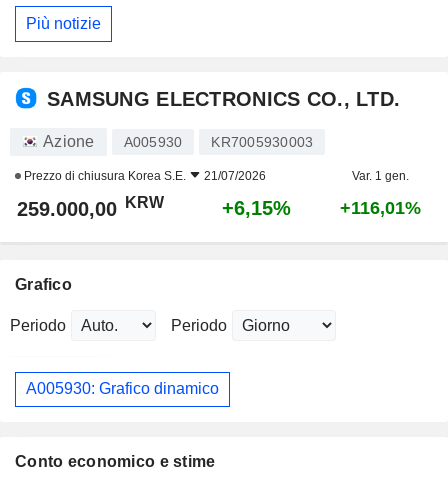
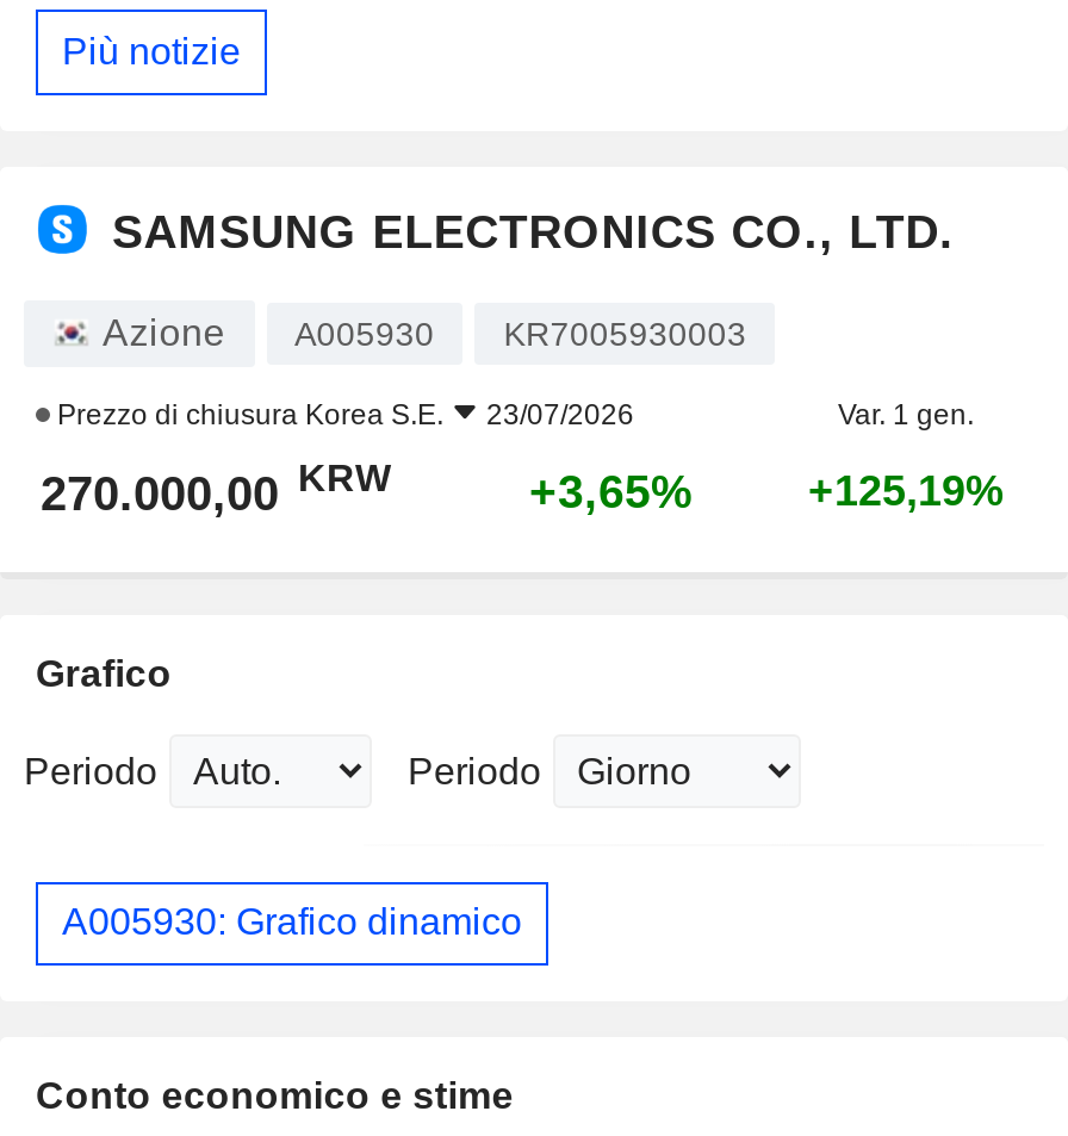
- Prezzo di chiusura Korea S.E. 21/07/2026
+ Prezzo di chiusura Korea S.E. 23/07/2026

- 259.000,00 KRW
+ 270.000,00 KRW

- +6,15%
+ +3,65%

- +116,01%
+ +125,19%
